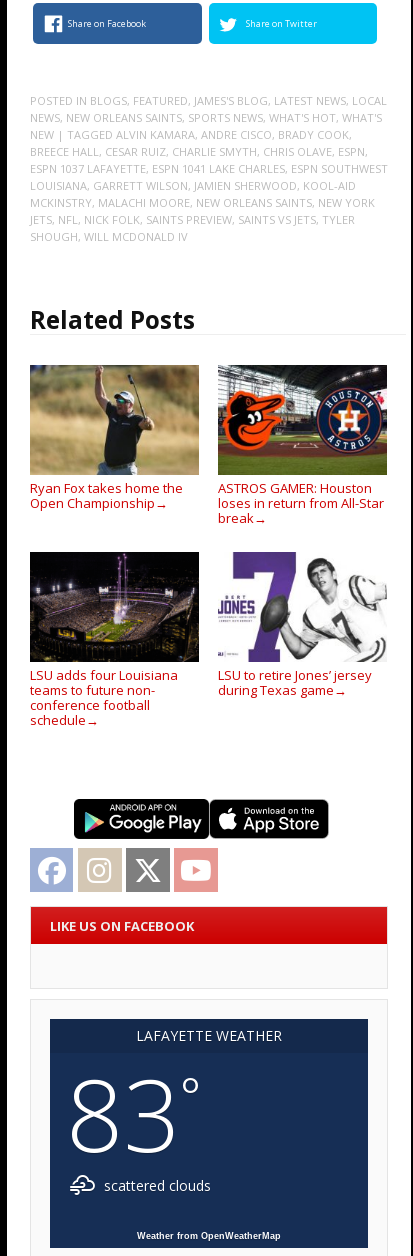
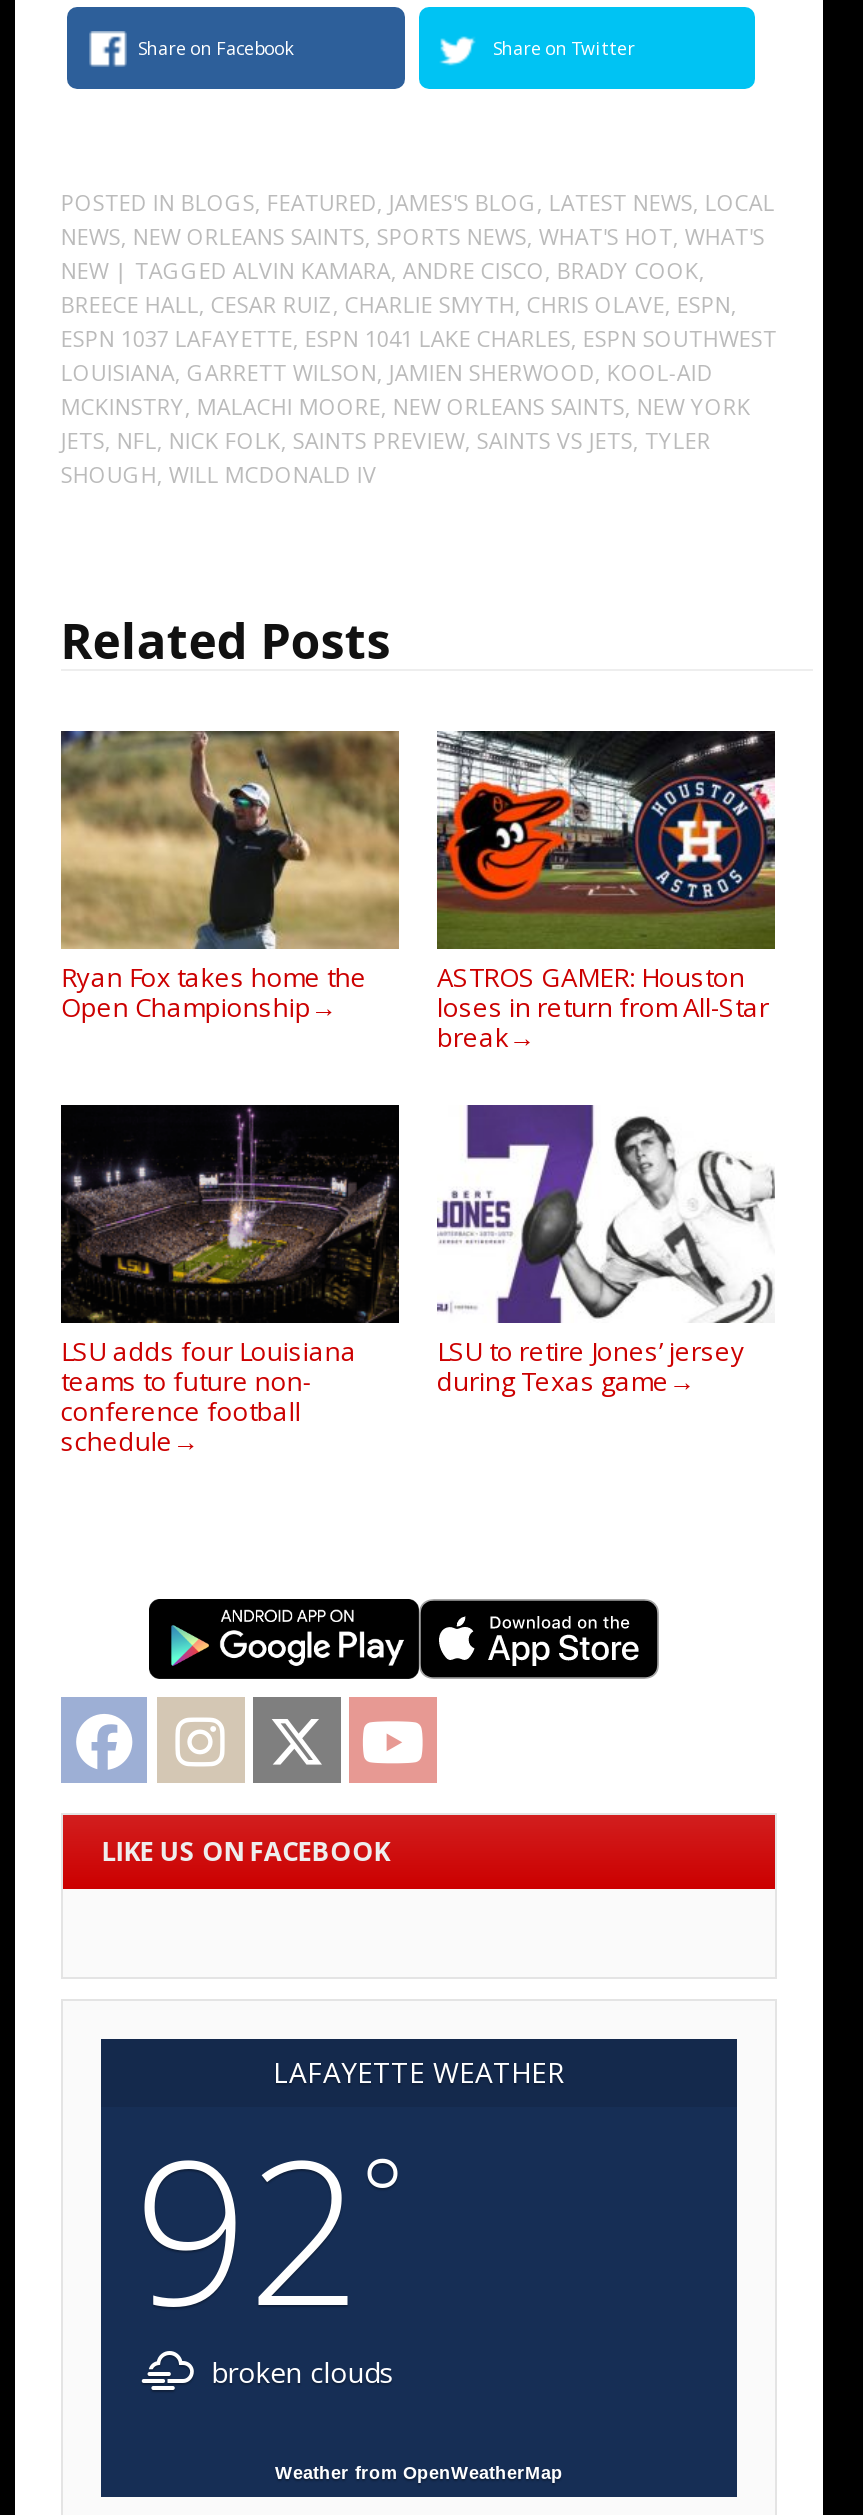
- 83°
+ 92°

- scattered clouds
+ broken clouds
